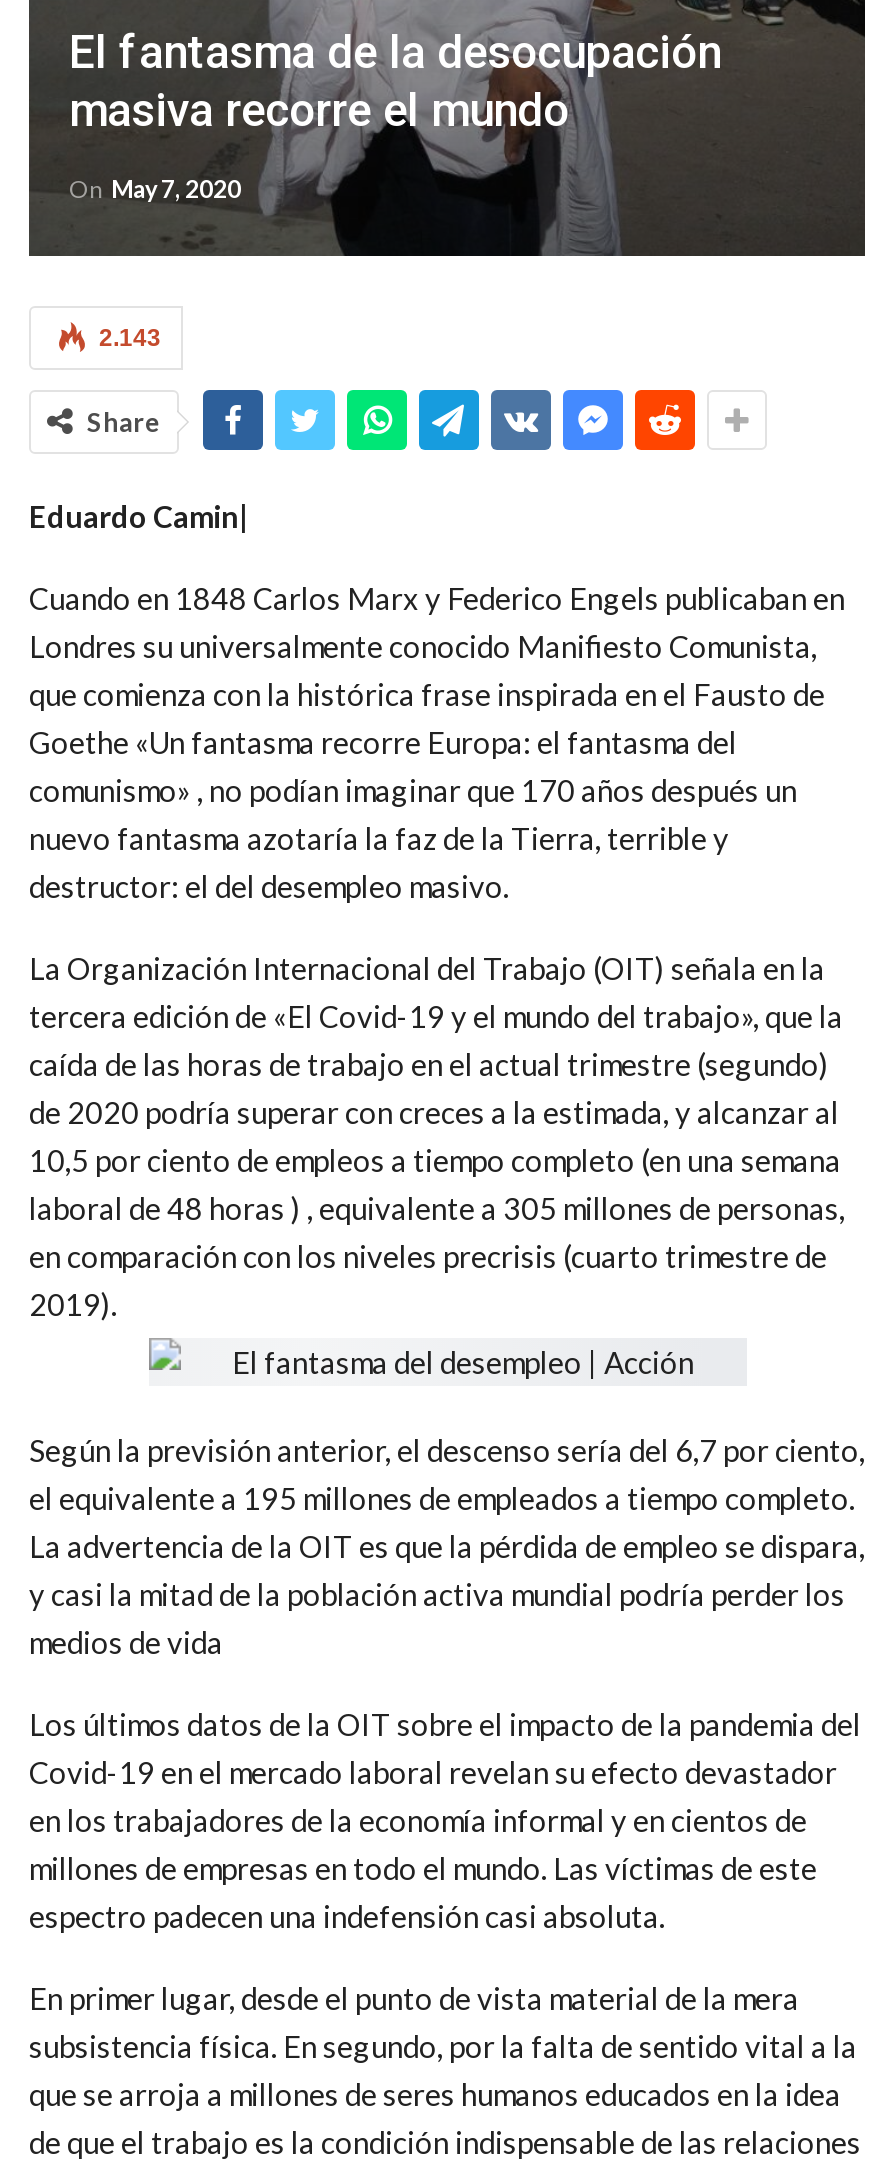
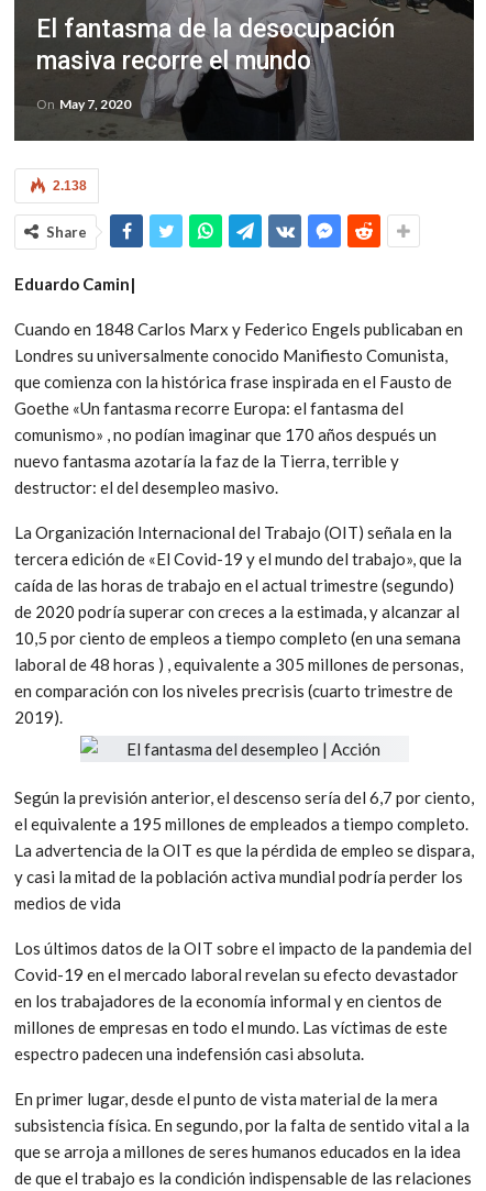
- 2.143
+ 2.138
